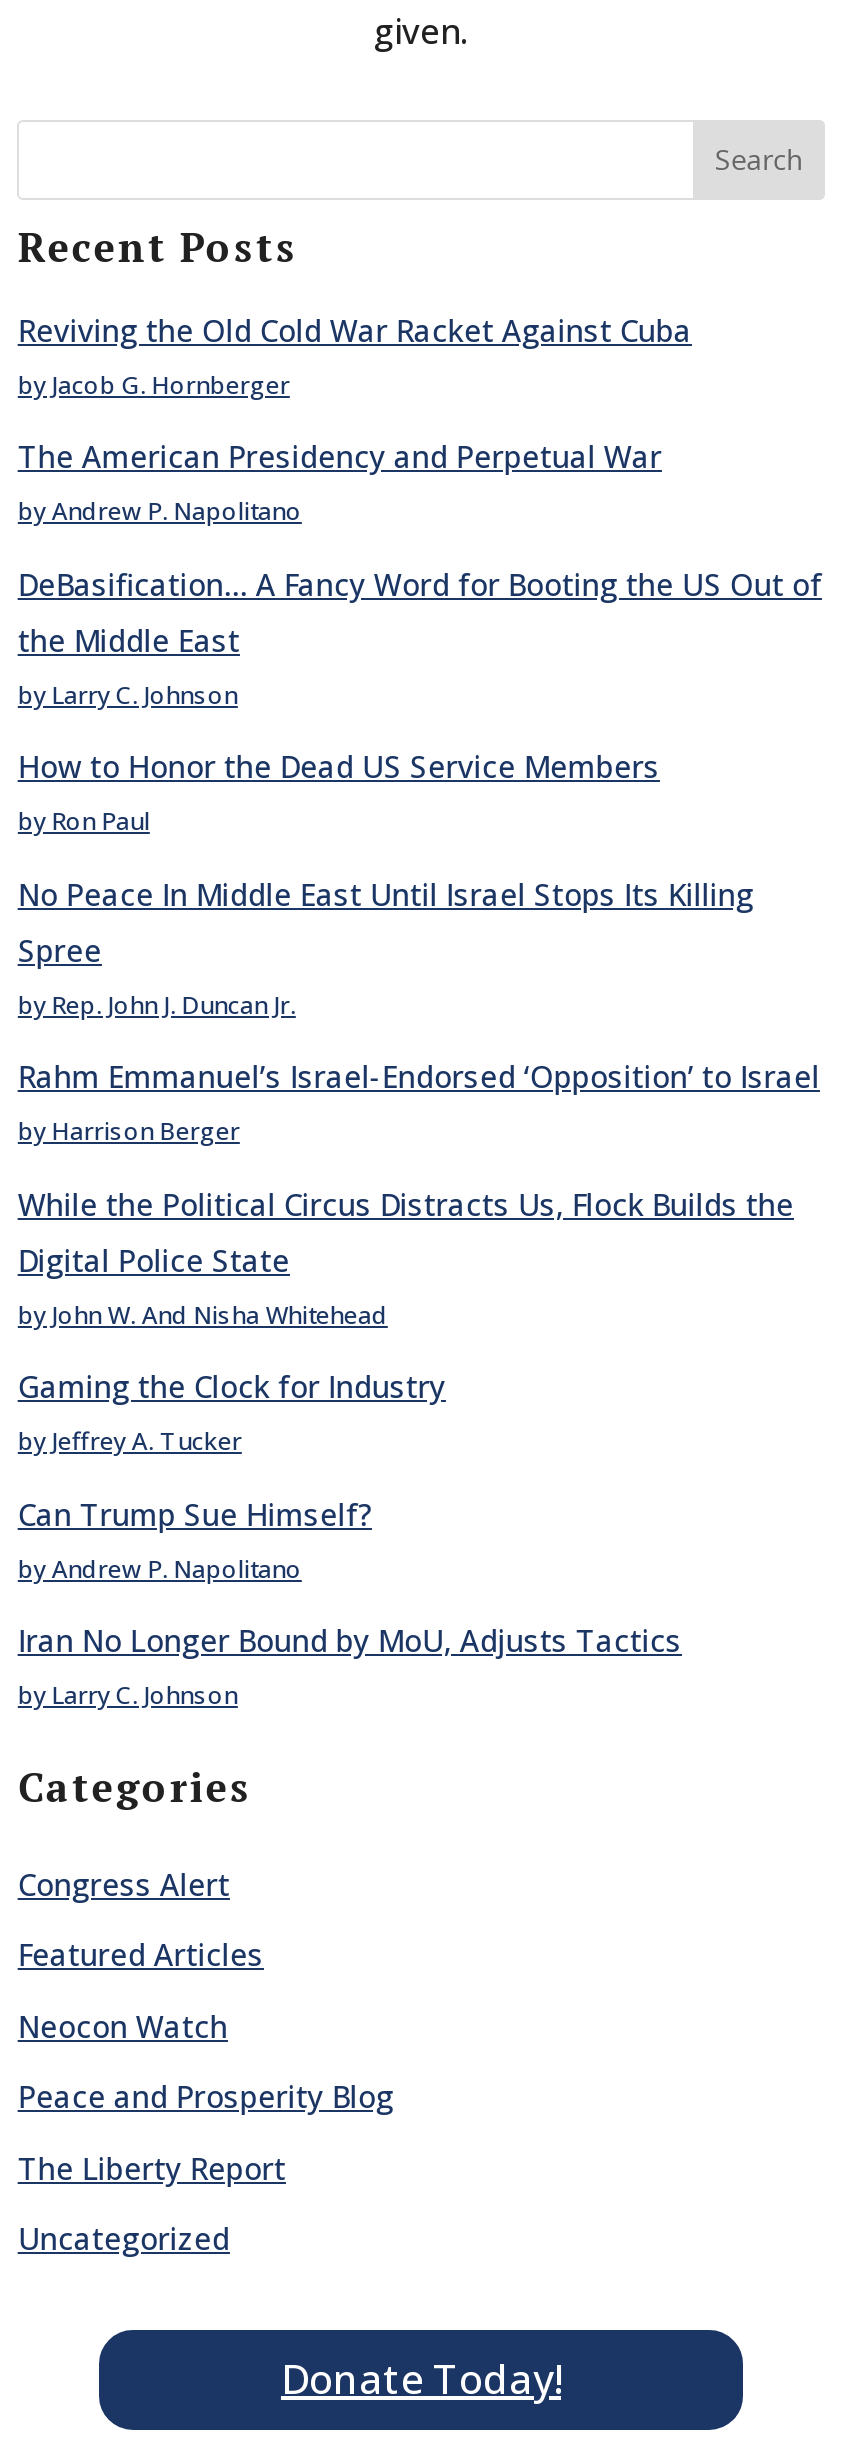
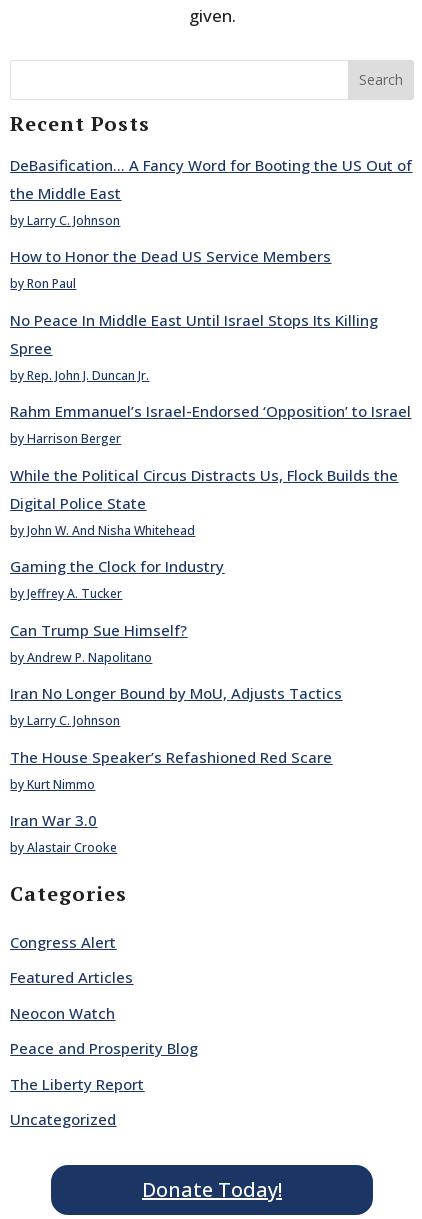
- Reviving the Old Cold War Racket Against Cuba
- by Jacob G. Hornberger
- The American Presidency and Perpetual War
- by Andrew P. Napolitano

moved up: DeBasification… A Fancy Word for Booting the US Out of | the Middle East | by Larry C. Johnson | ... | Iran No Longer Bound by MoU, Adjusts Tactics | by Larry C. Johnson

+ The House Speaker’s Refashioned Red Scare
+ by Kurt Nimmo
+ Iran War 3.0
+ by Alastair Crooke
